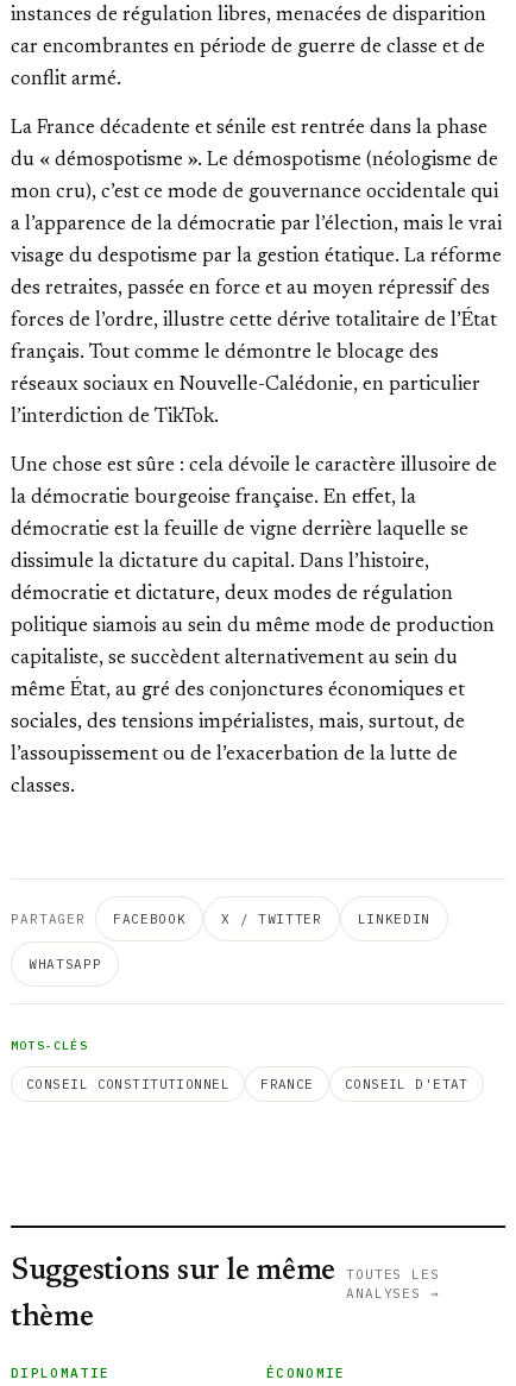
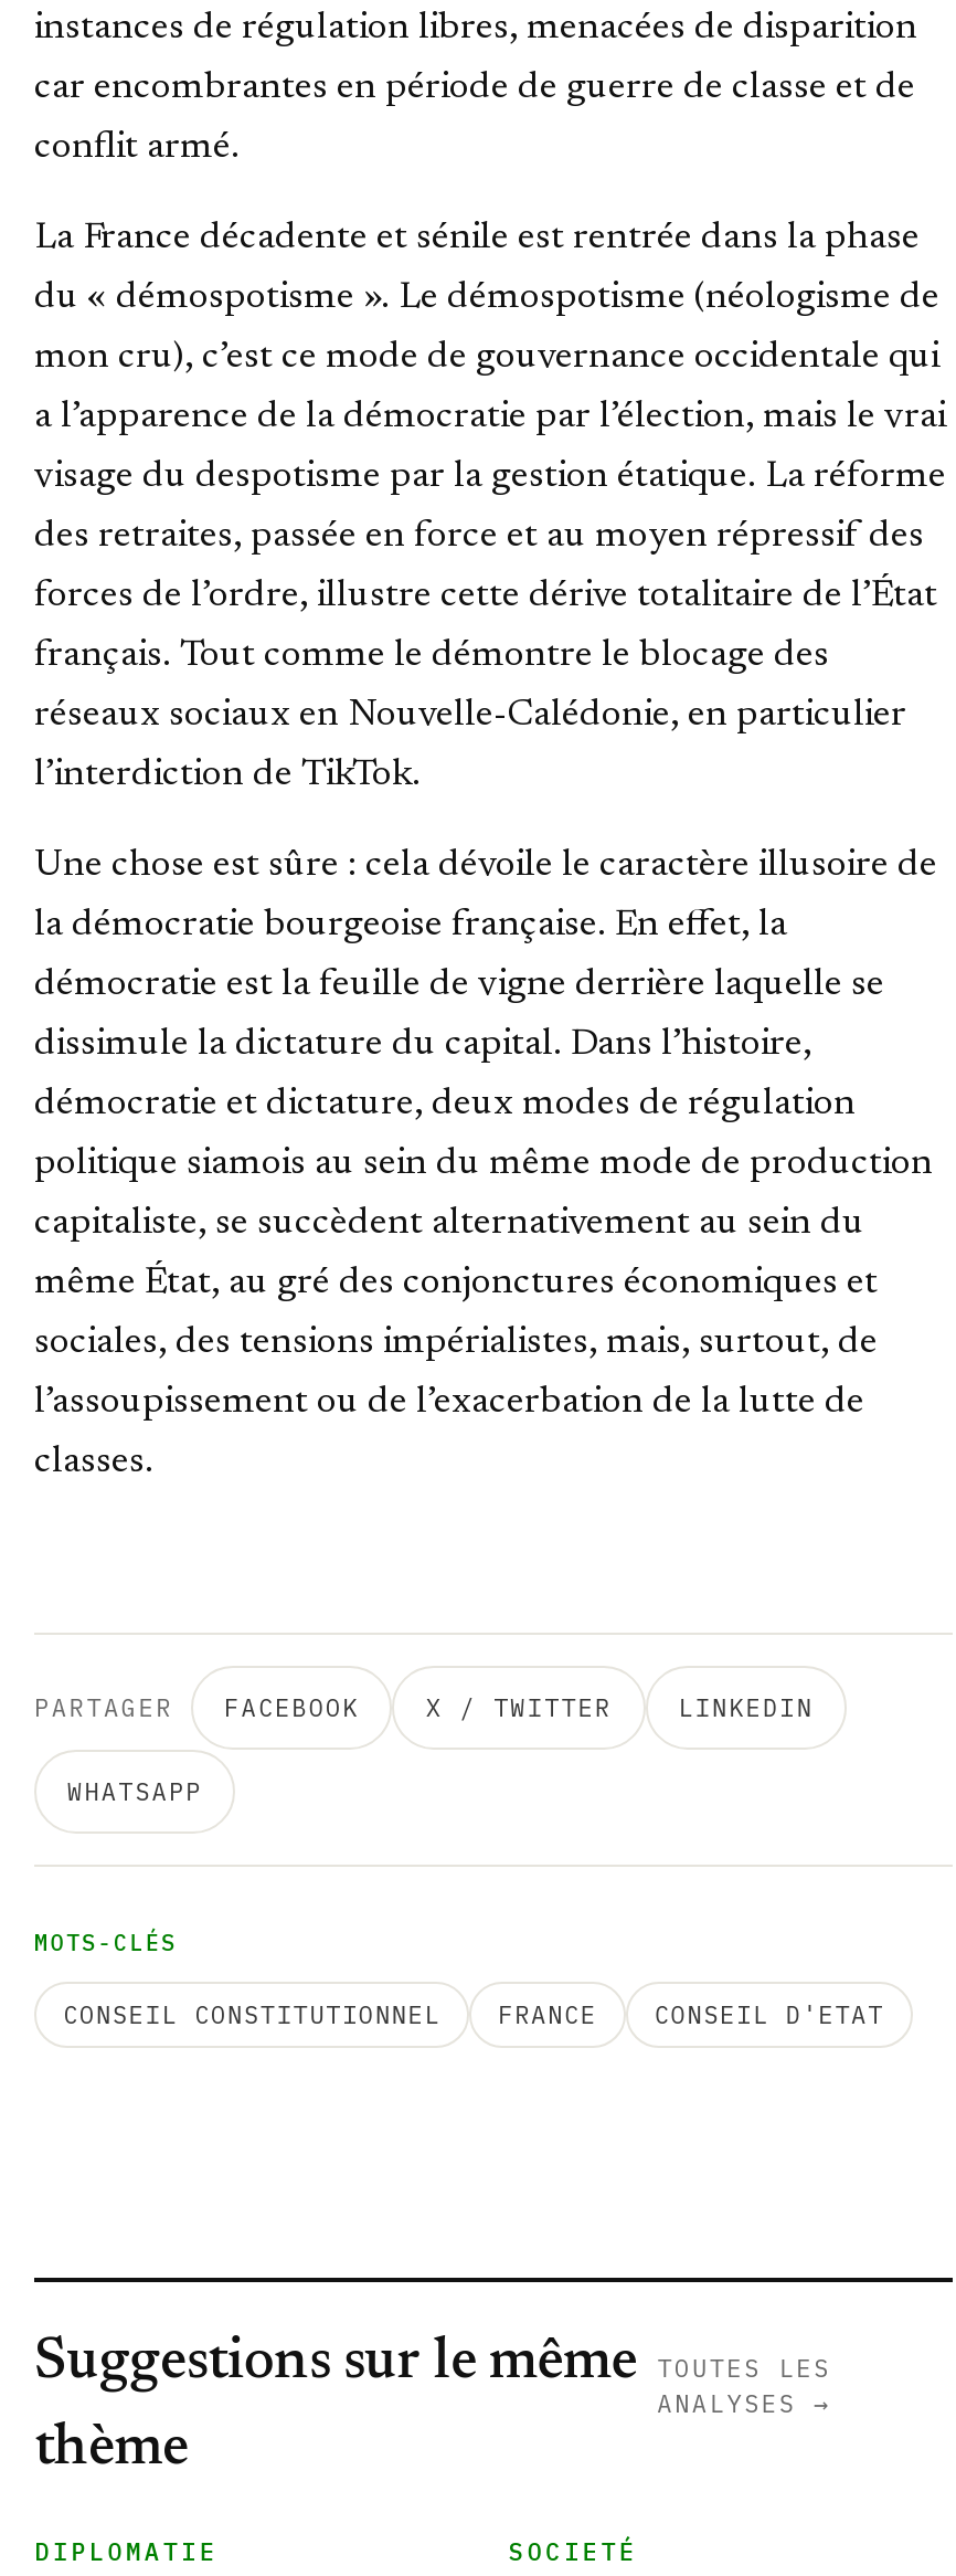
- ÉCONOMIE
+ SOCIETÉ
